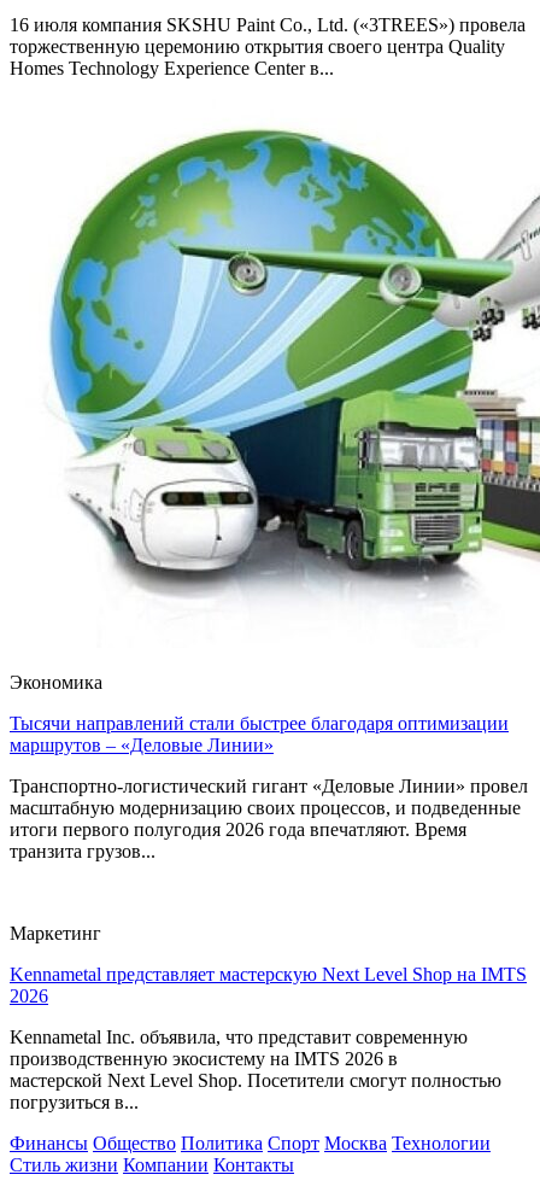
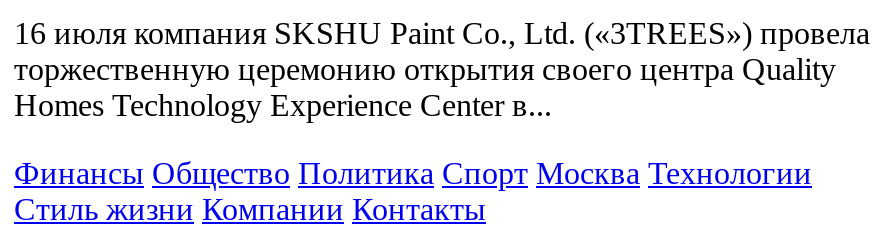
- [image]

- Экономика
- Тысячи направлений стали быстрее благодаря оптимизации
- маршрутов – «Деловые Линии»
- Транспортно-логистический гигант «Деловые Линии» провел
- масштабную модернизацию своих процессов, и подведенные
- итоги первого полугодия 2026 года впечатляют. Время
- транзита грузов...

- Маркетинг
- Kennametal представляет мастерскую Next Level Shop на IMTS
- 2026
- Kennametal Inc. объявила, что представит современную
- производственную экосистему на IMTS 2026 в
- мастерской Next Level Shop. Посетители смогут полностью
- погрузиться в...
